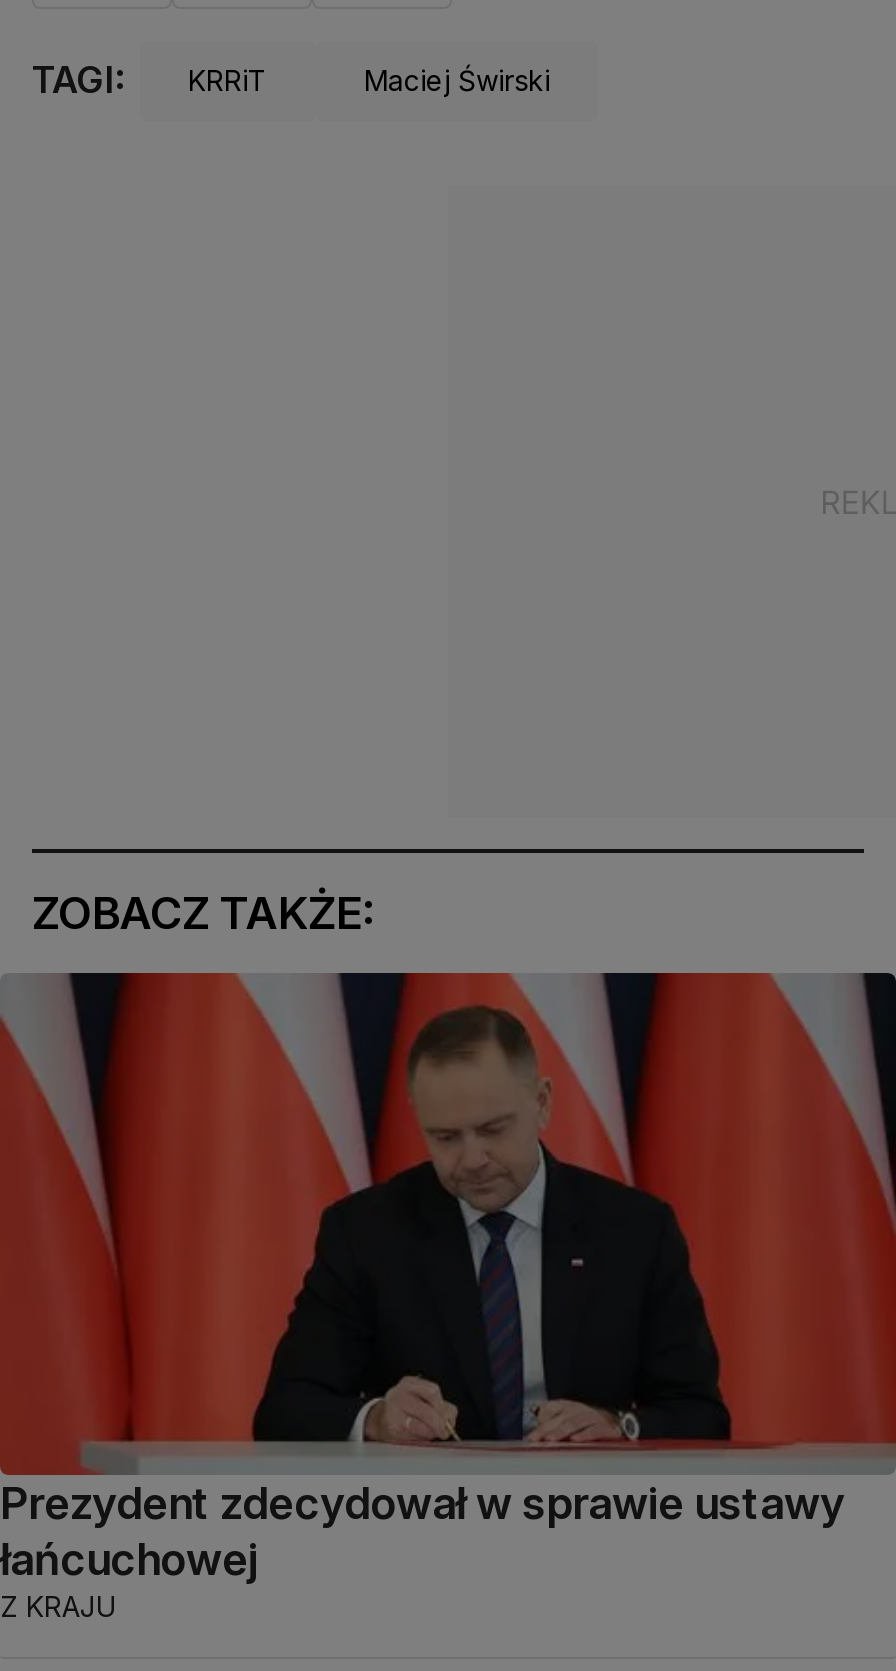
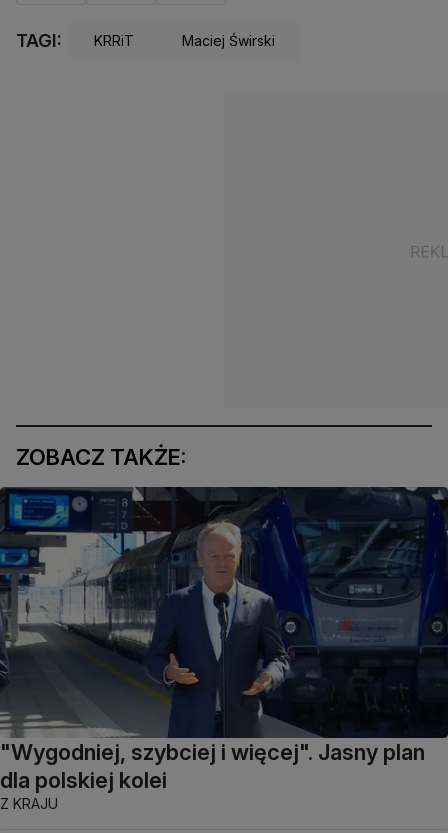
- [image]
- Prezydent zdecydował w sprawie ustawy
- łańcuchowej
+ [image]
+ "Wygodniej, szybciej i więcej". Jasny plan
+ dla polskiej kolei
